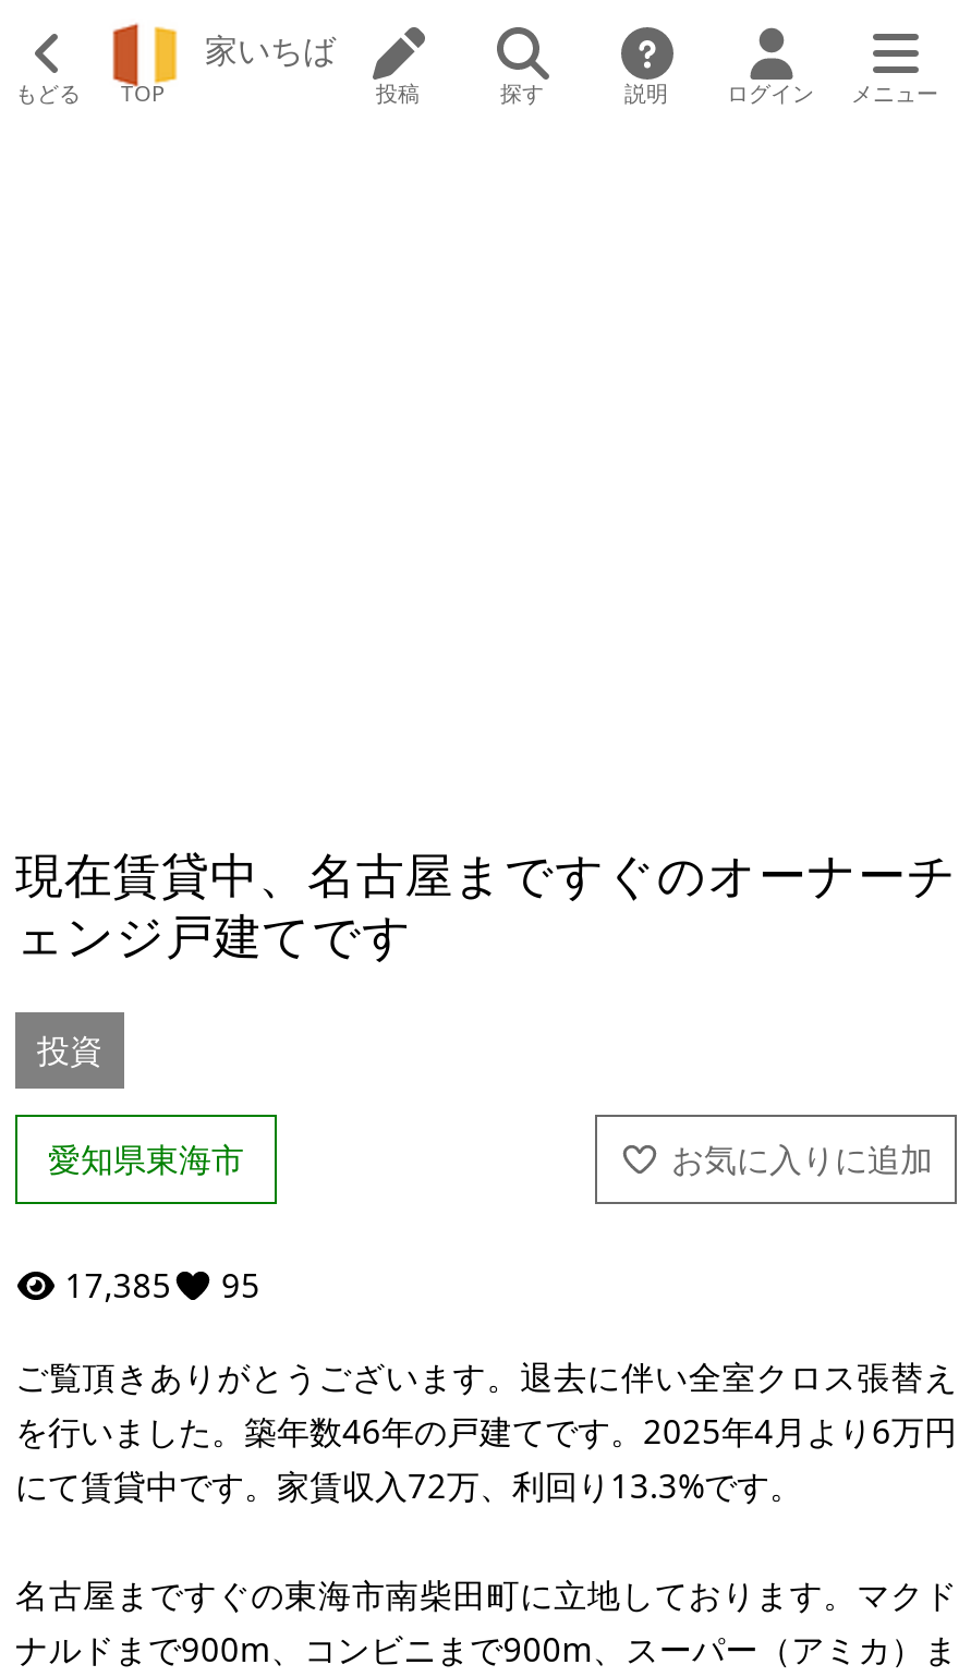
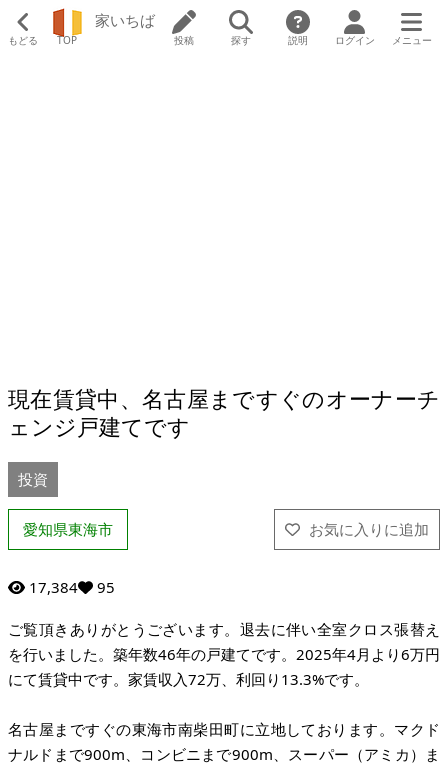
- 17,385 95
+ 17,384 95
